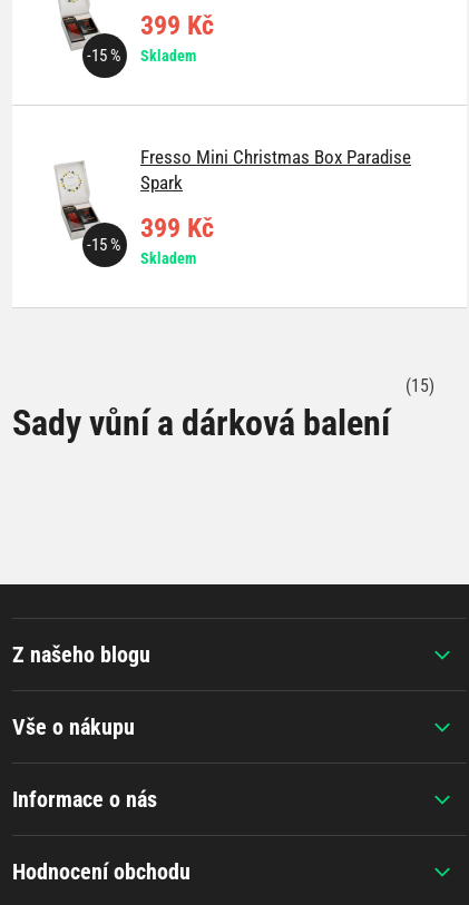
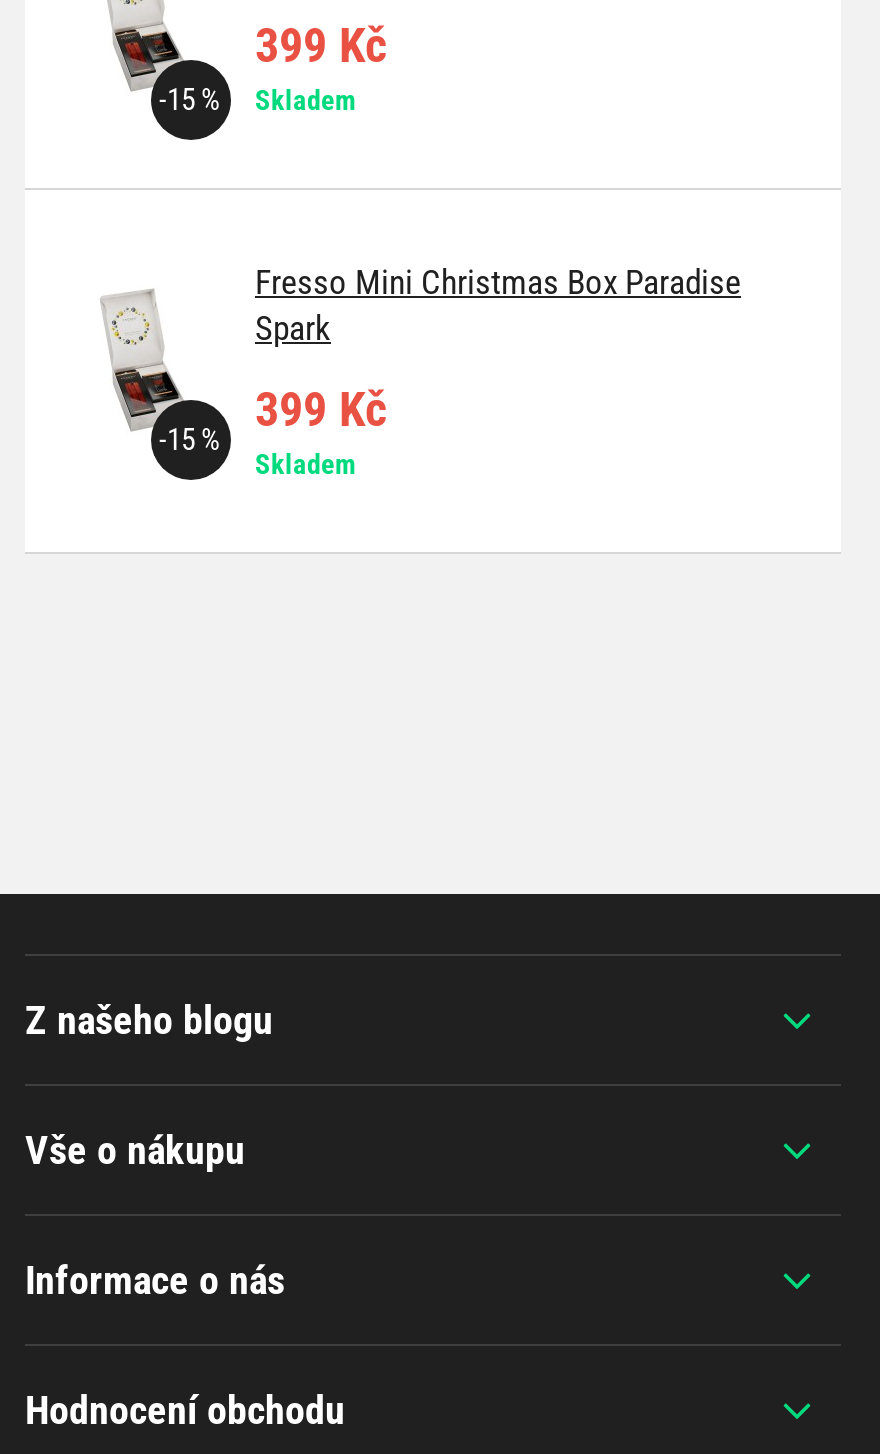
- (15)

- Sady vůní a dárková balení
